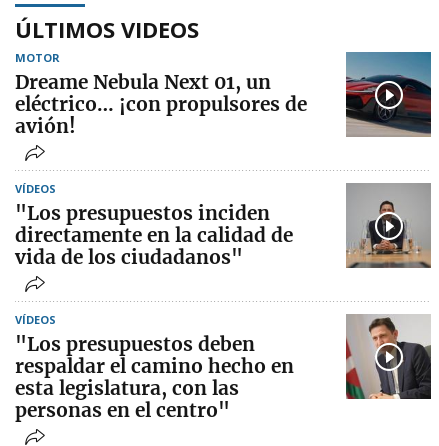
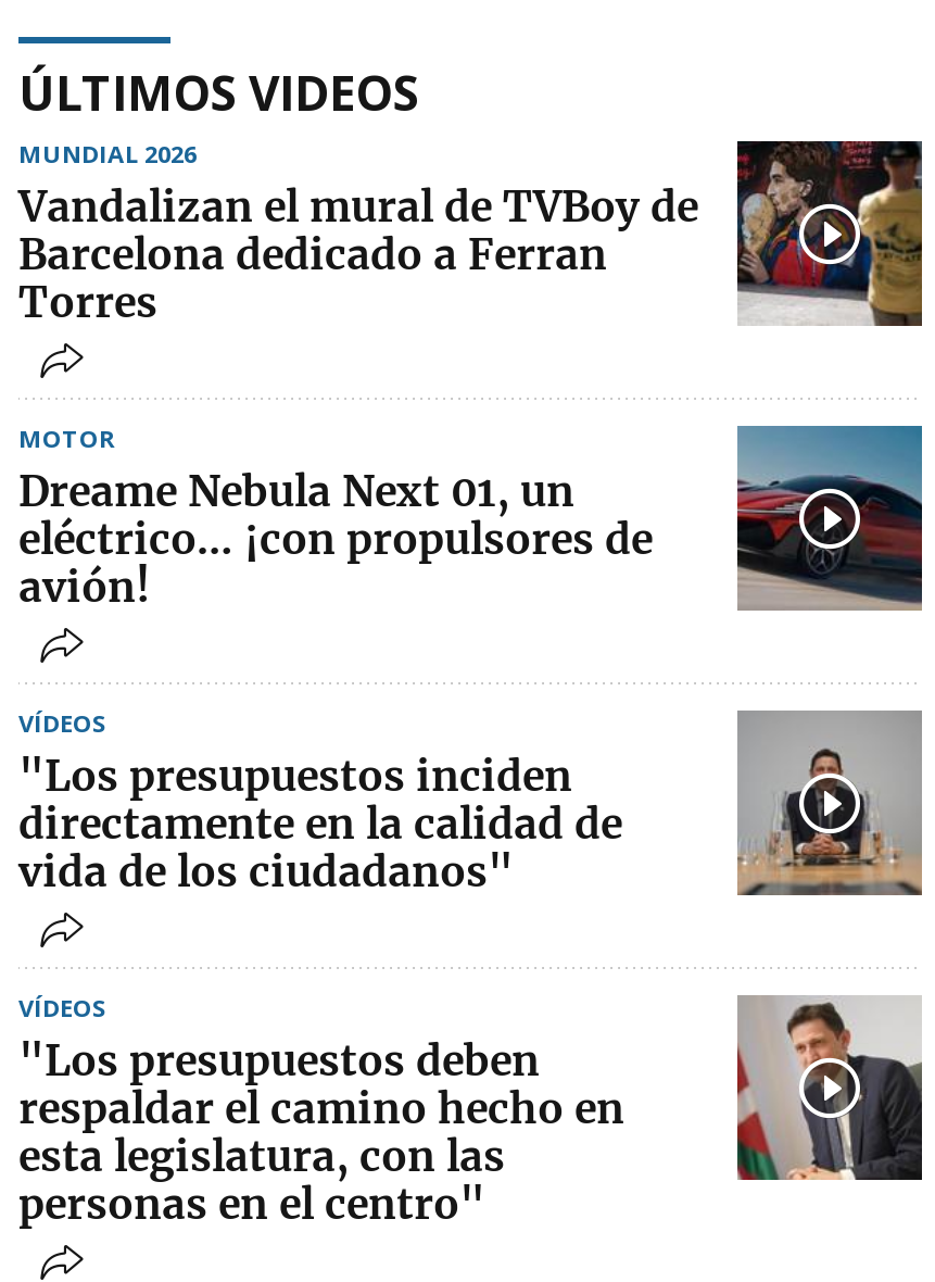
+ [image]
+ MUNDIAL 2026
+ Vandalizan el mural de TVBoy de
+ Barcelona dedicado a Ferran
+ Torres
